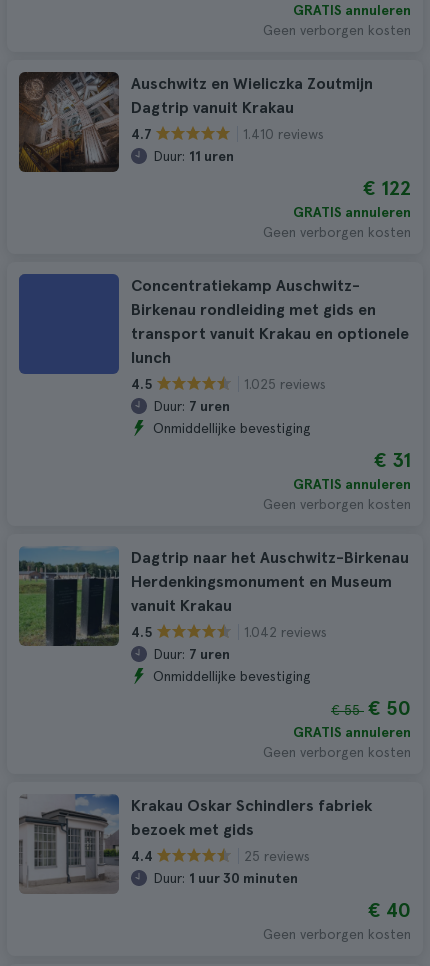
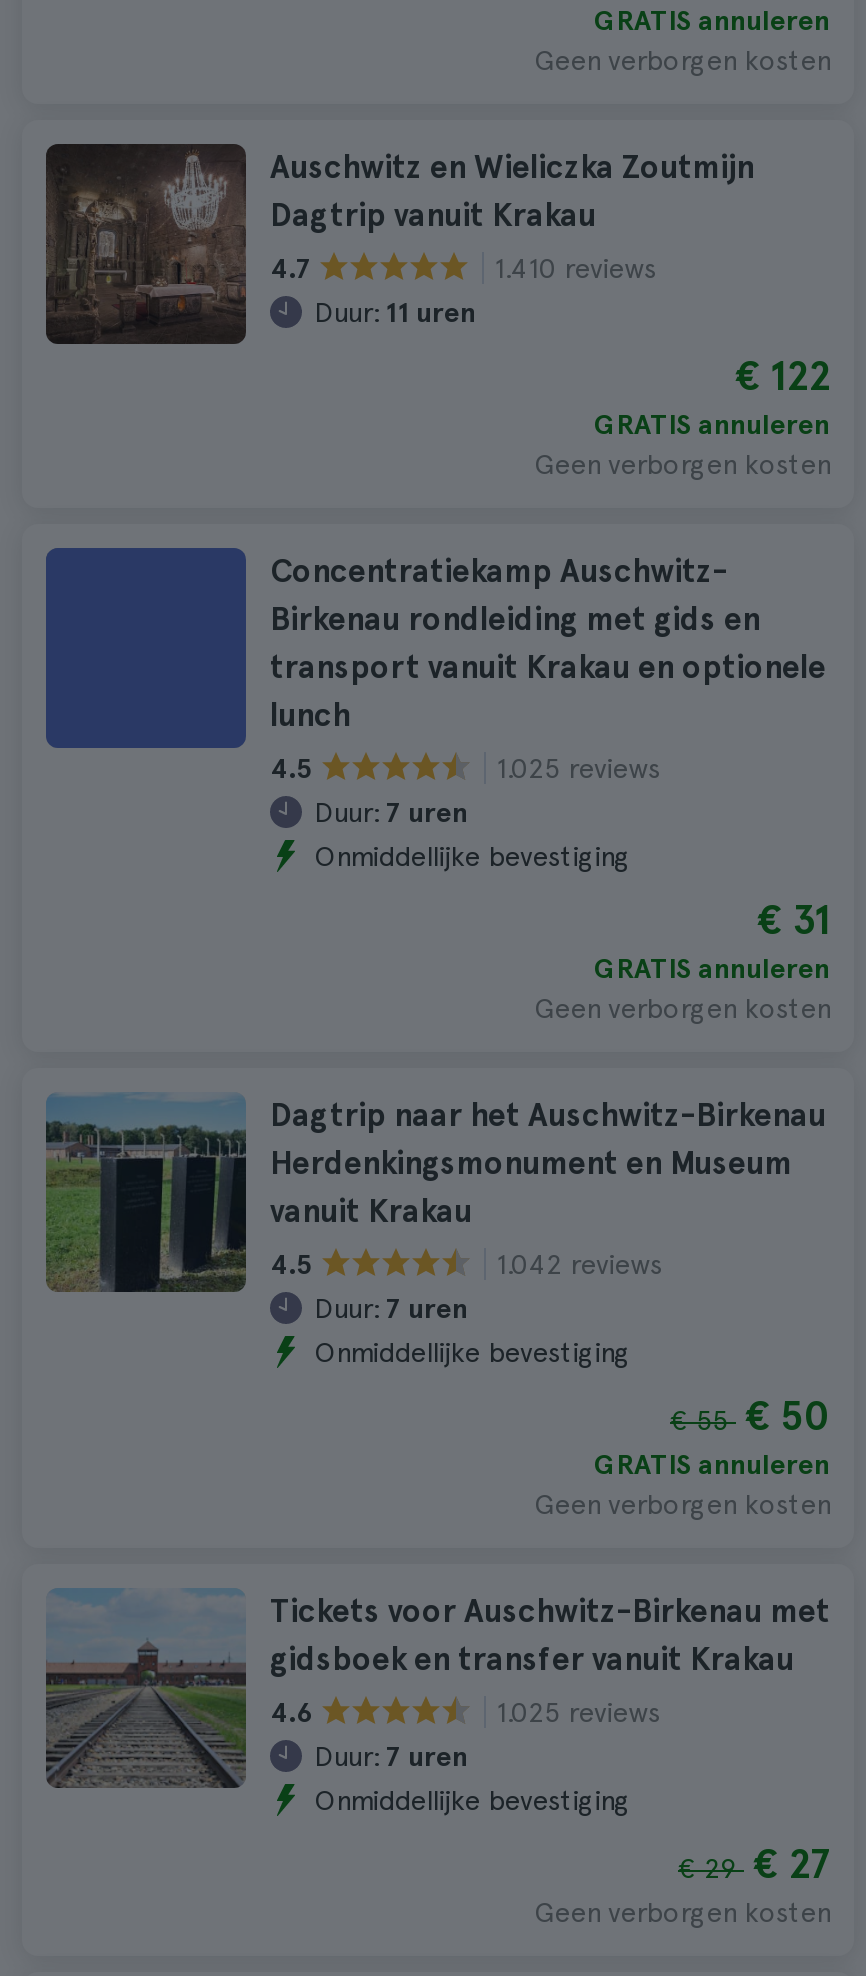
- [image]
+ [image]

- [image]
- Krakau Oskar Schindlers fabriek
- bezoek met gids
+ [image]
+ Tickets voor Auschwitz-Birkenau met
+ gidsboek en transfer vanuit Krakau

- 4.4
- 25 reviews
- Duur: 1 uur 30 minuten
+ 4.6
+ 1.025 reviews
+ Duur: 7 uren
+ Onmiddellijke bevestiging

- € 40
+ € 29 € 27
